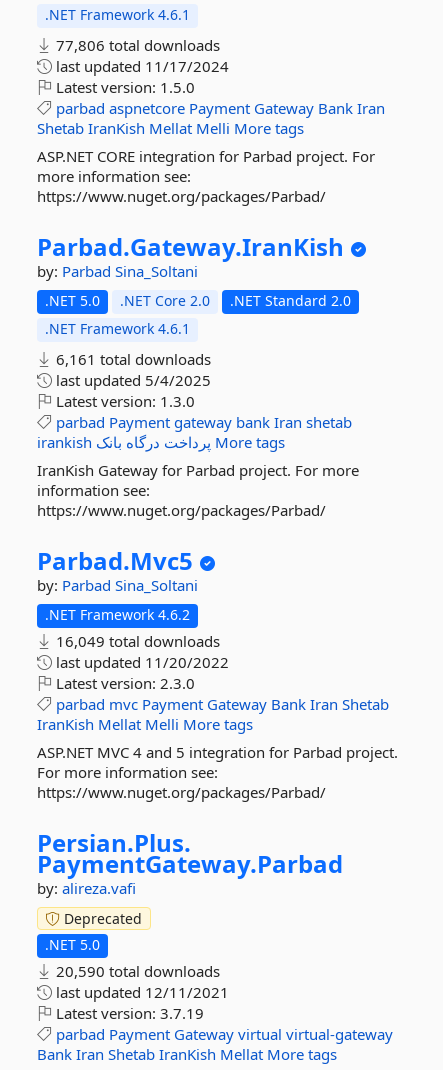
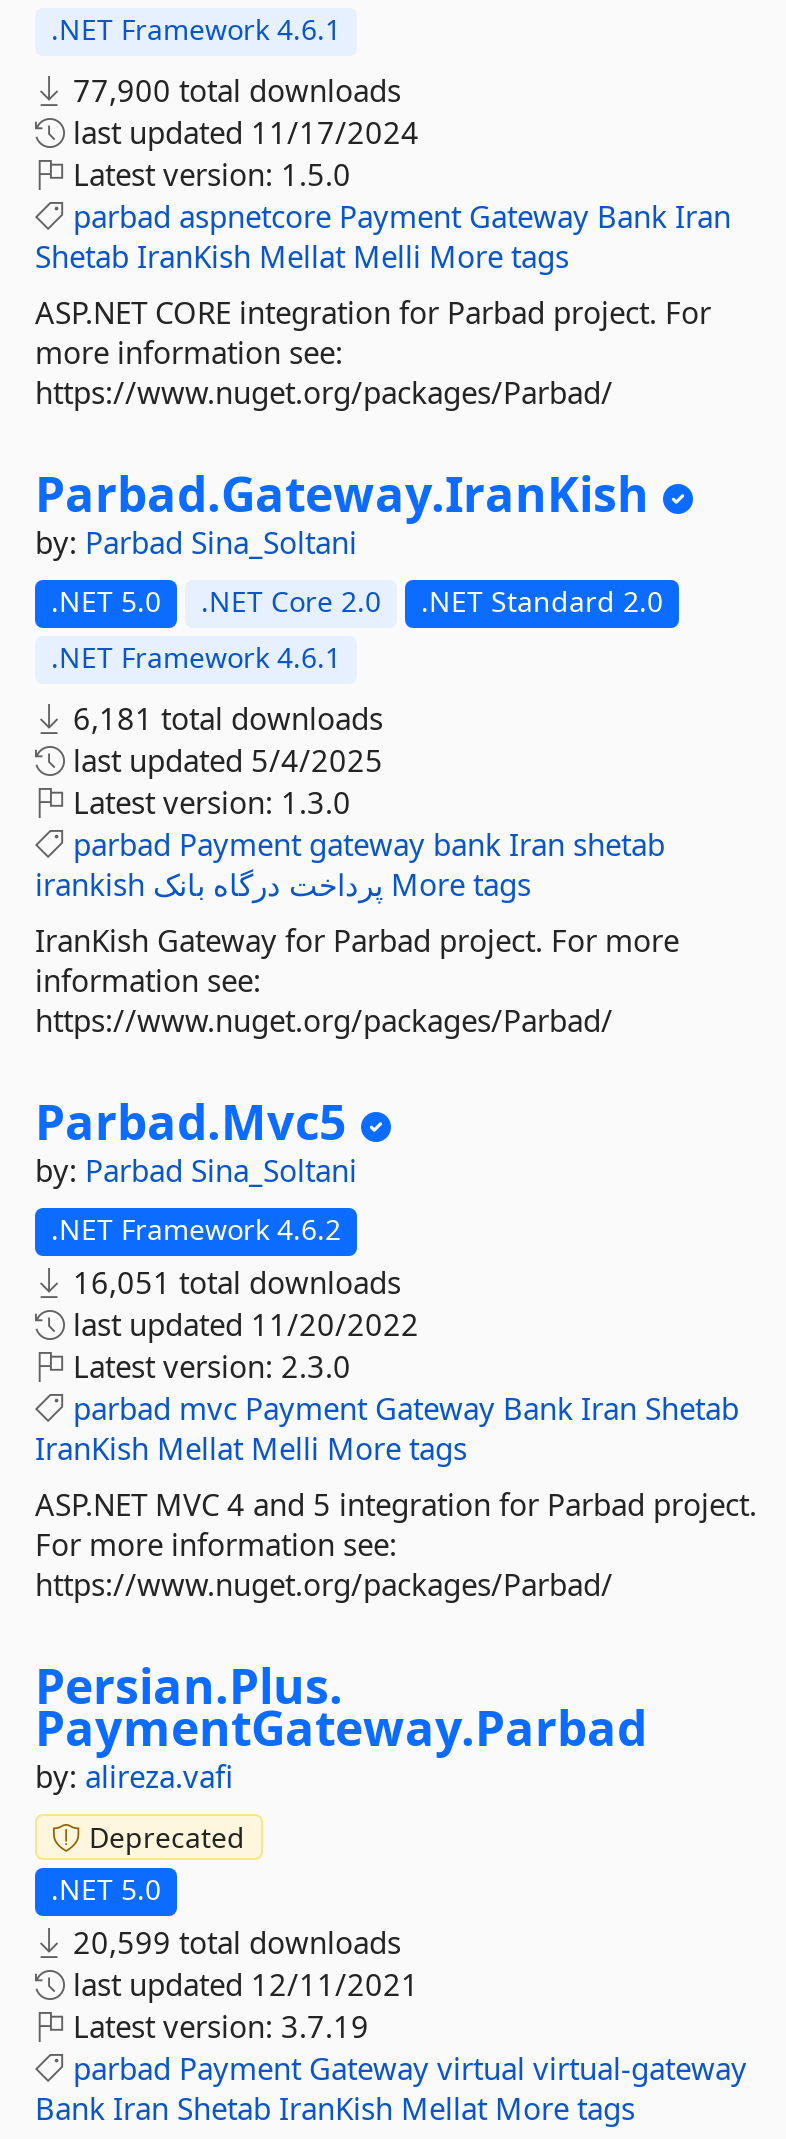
- 77,806 total downloads
+ 77,900 total downloads

- 6,161 total downloads
+ 6,181 total downloads

- 16,049 total downloads
+ 16,051 total downloads

- 20,590 total downloads
+ 20,599 total downloads
